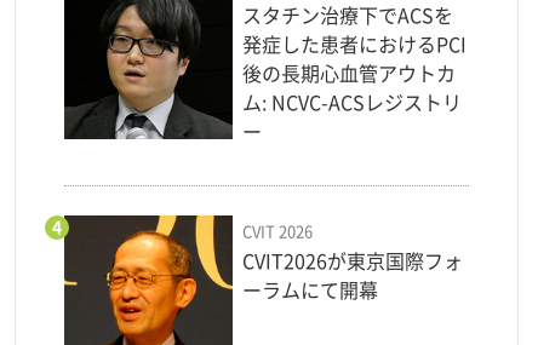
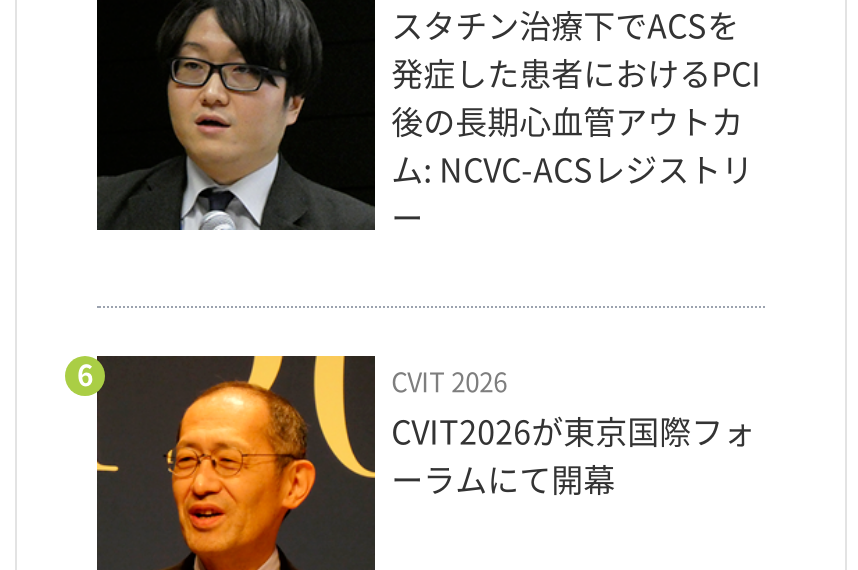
- 4
+ 6
